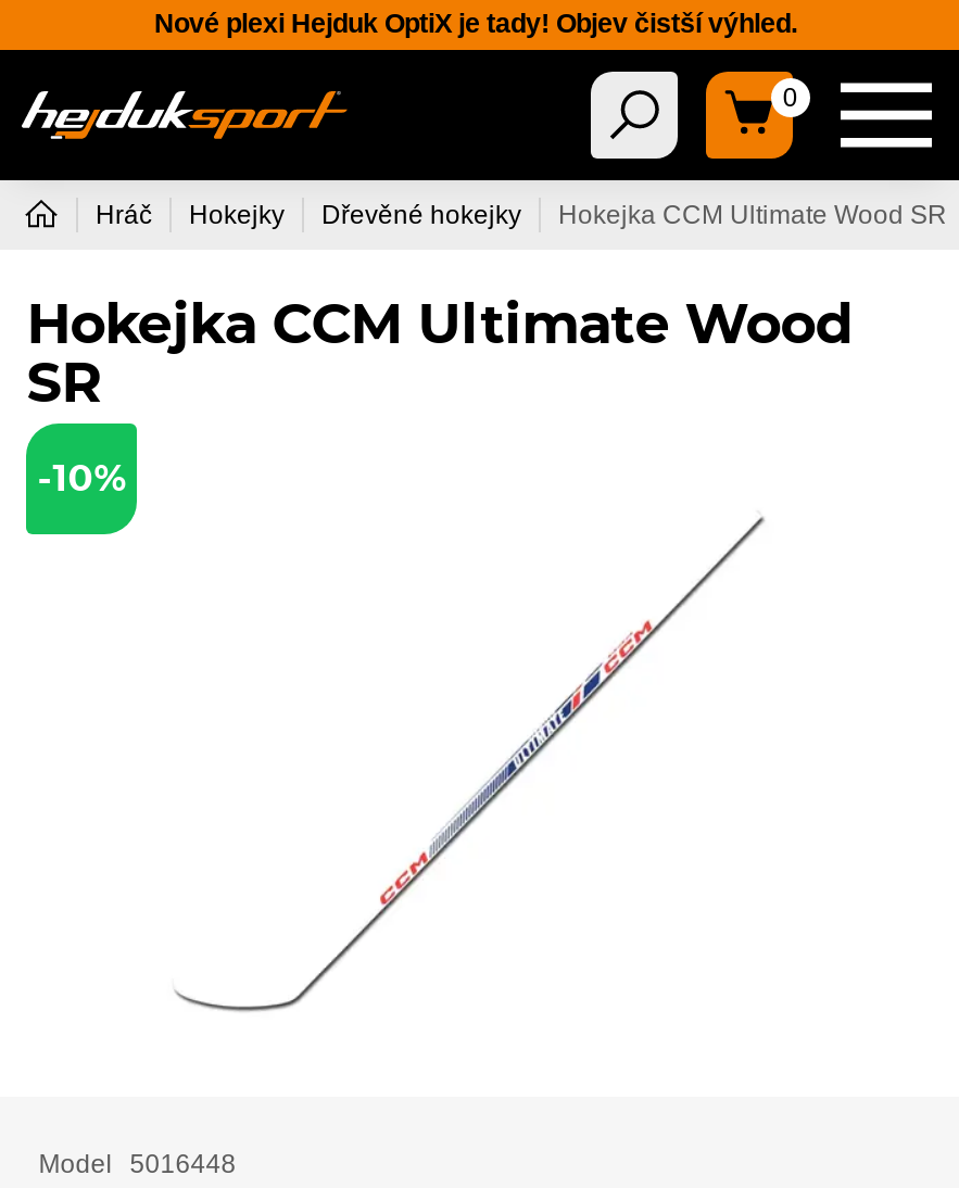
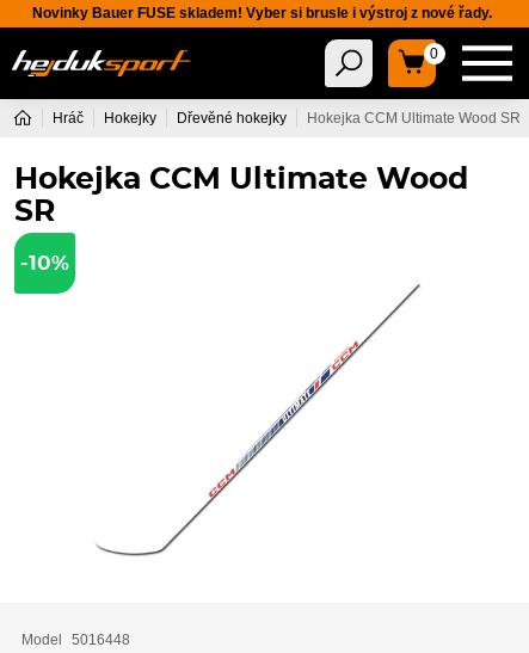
- Nové plexi Hejduk OptiX je tady! Objev čistší výhled.
+ Novinky Bauer FUSE skladem! Vyber si brusle i výstroj z nové řady.
